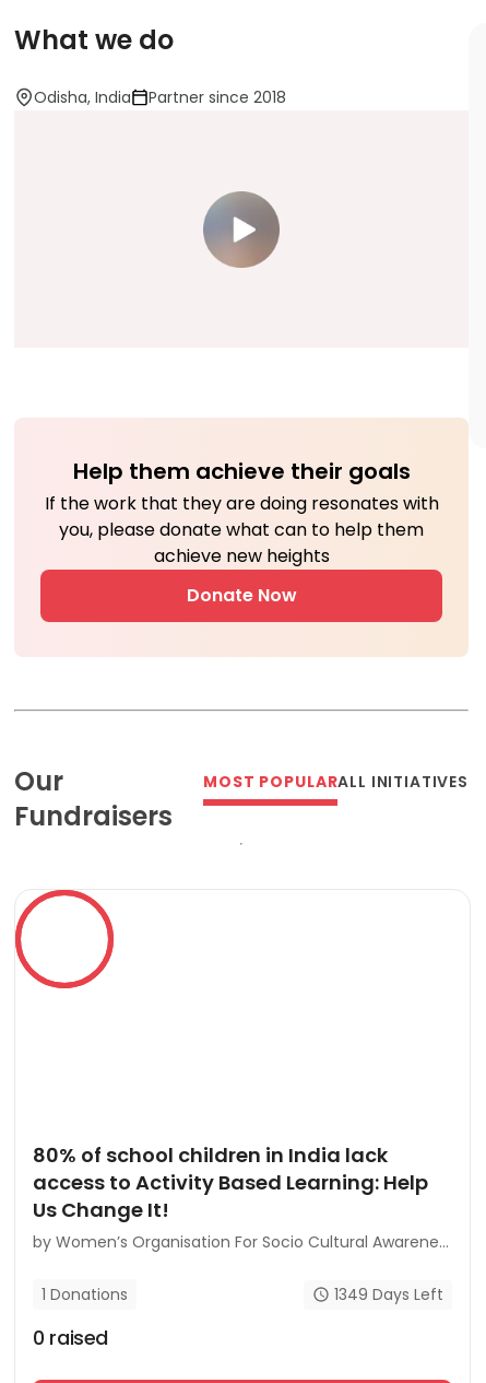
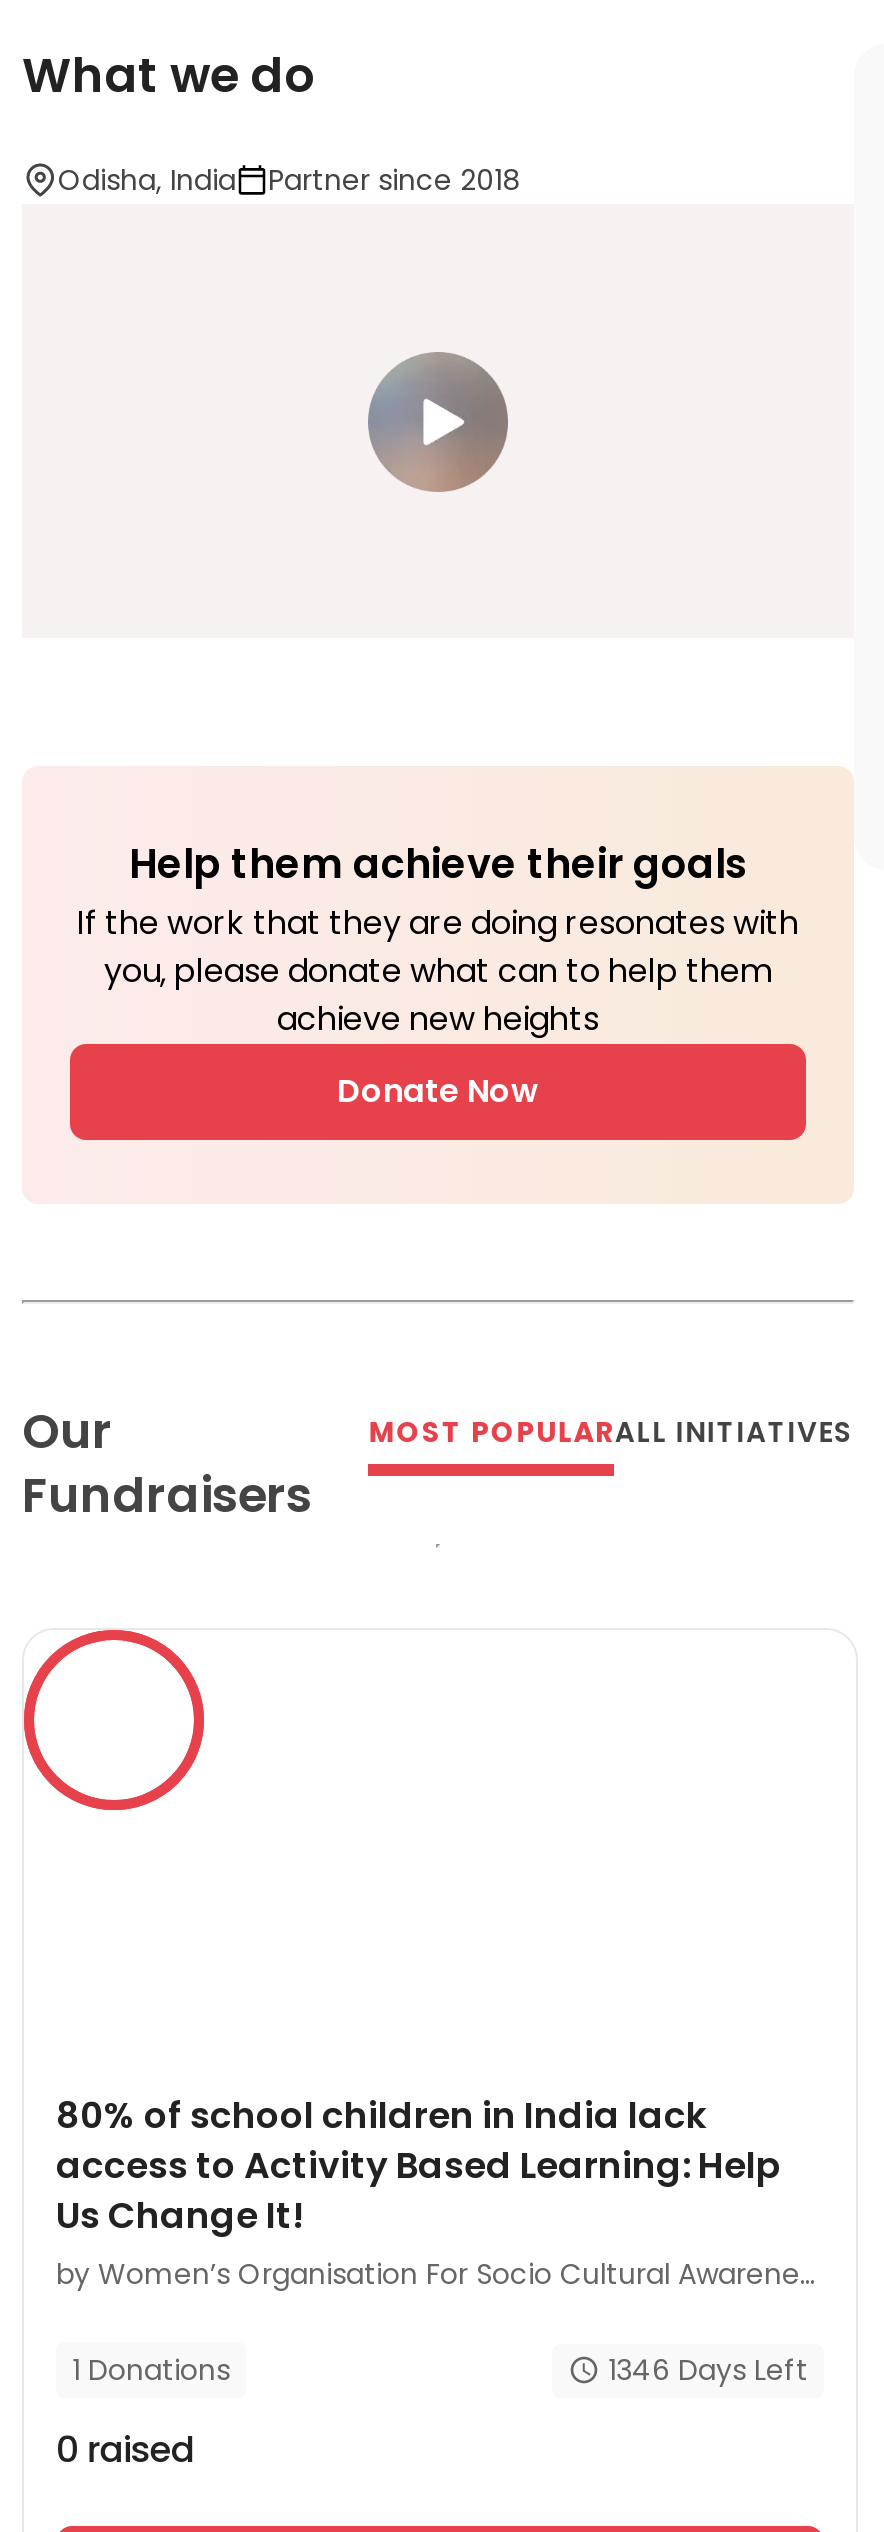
- 1349 Days Left
+ 1346 Days Left
